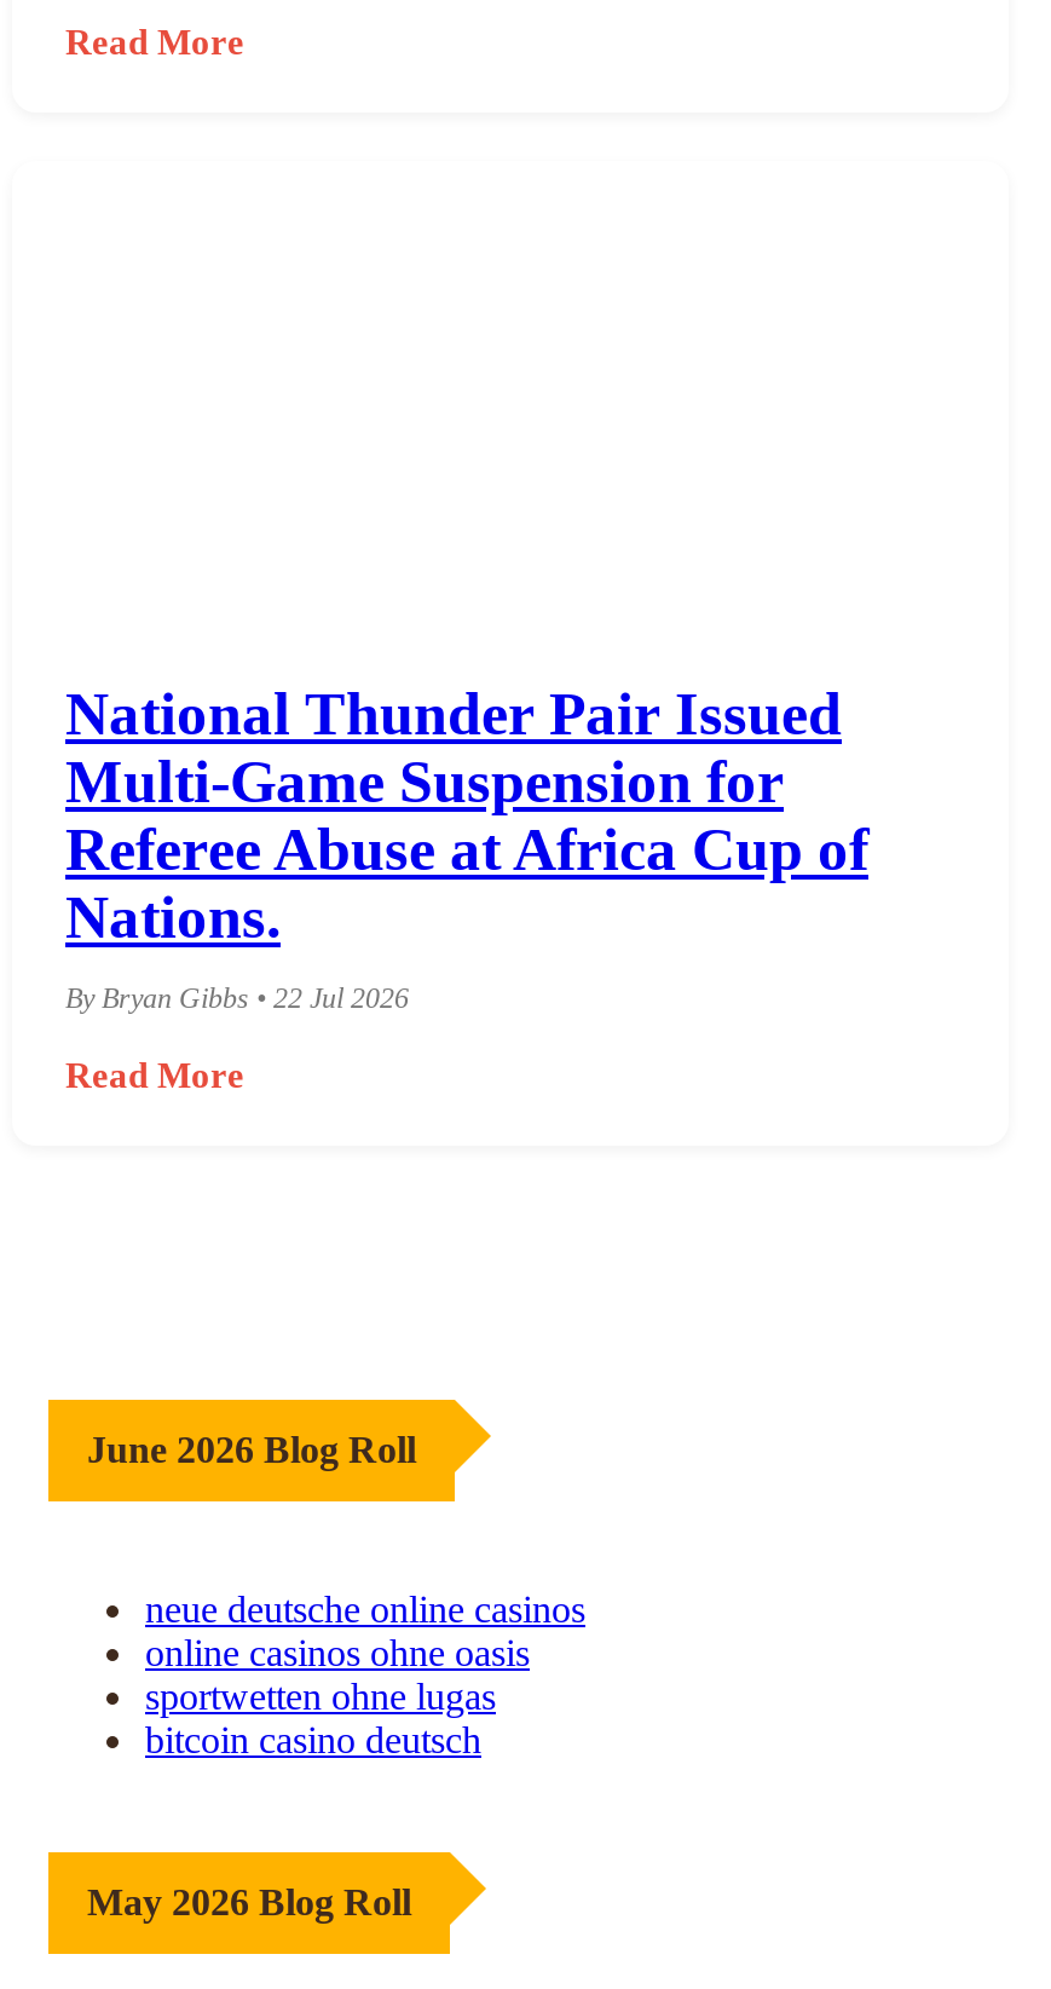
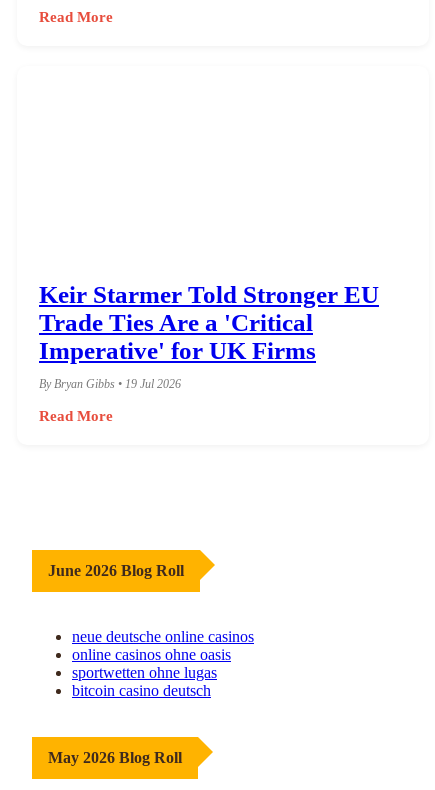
- National Thunder Pair Issued
- Multi-Game Suspension for
- Referee Abuse at Africa Cup of
- Nations.
+ Keir Starmer Told Stronger EU
+ Trade Ties Are a 'Critical
+ Imperative' for UK Firms

- By Bryan Gibbs • 22 Jul 2026
+ By Bryan Gibbs • 19 Jul 2026
